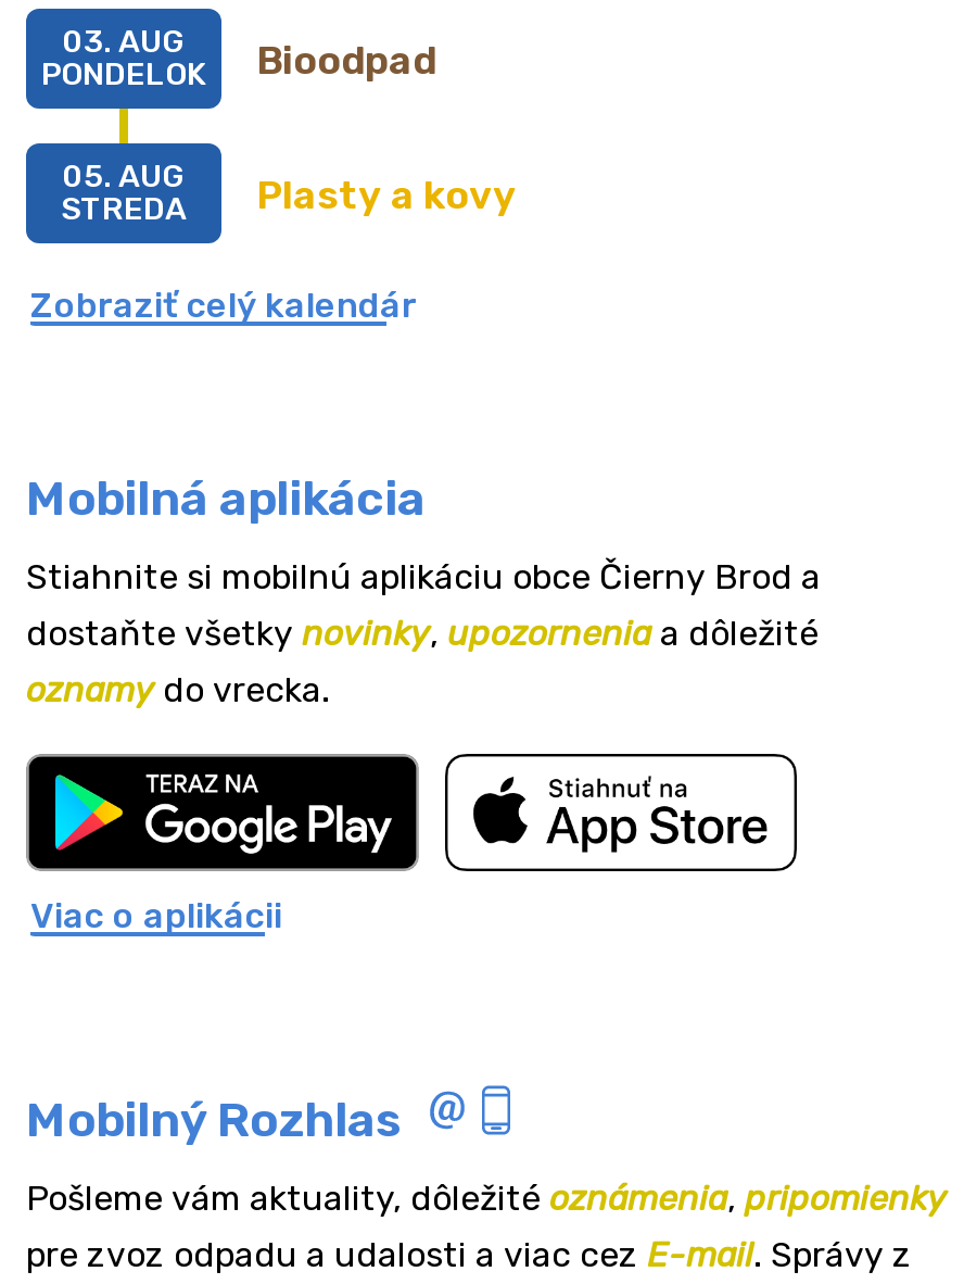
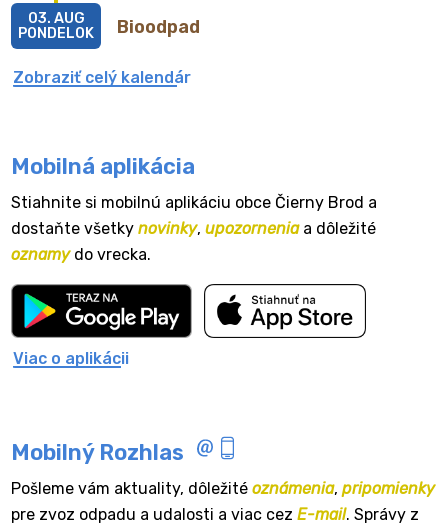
- Plasty a kovy
- 05. AUG
- STREDA
